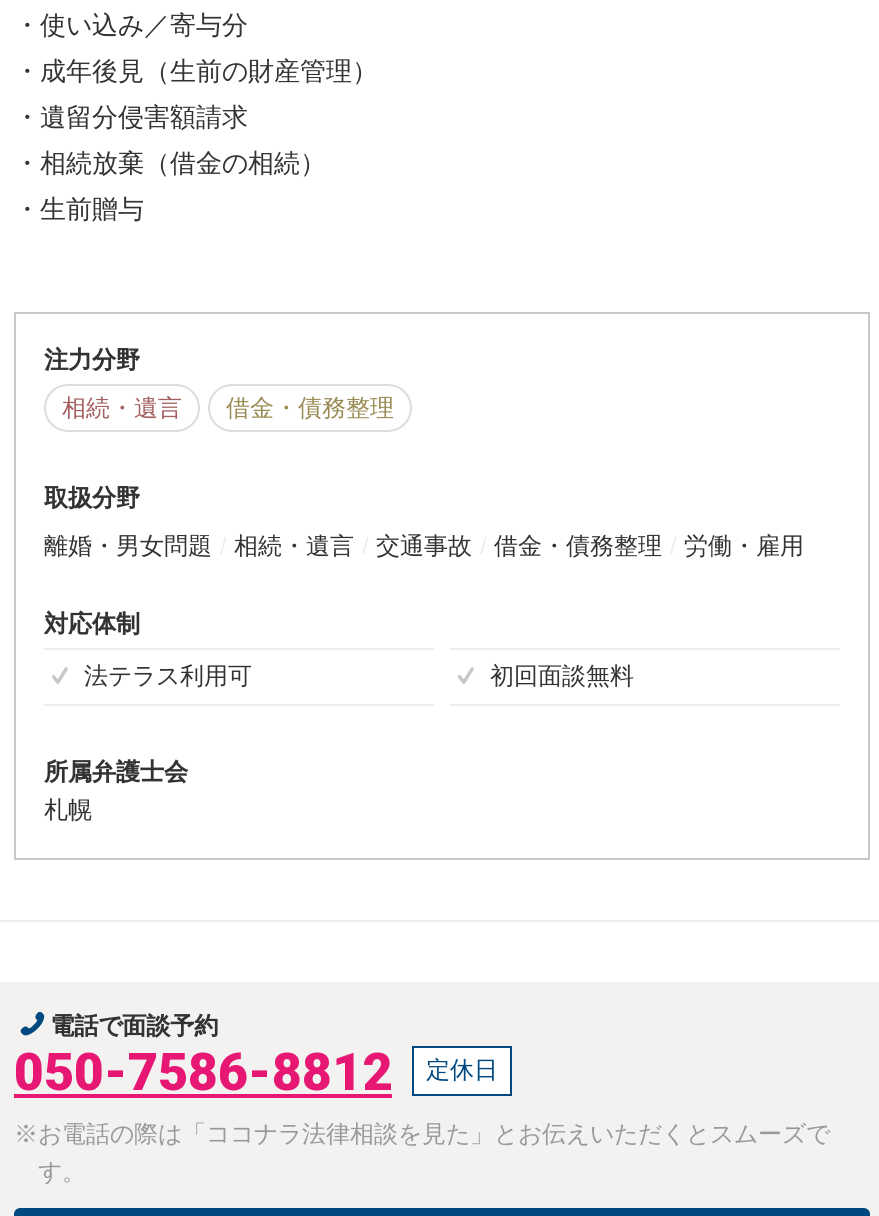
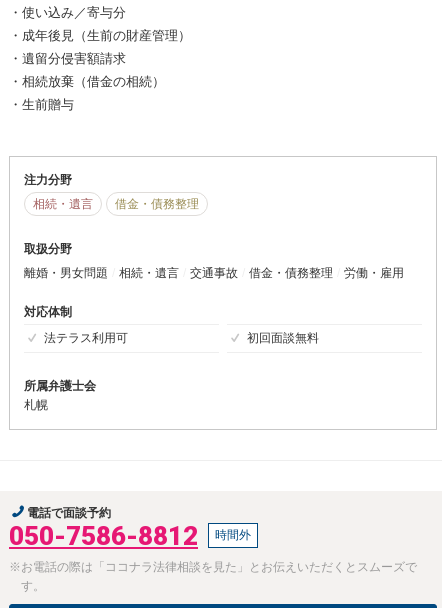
- 定休日
+ 時間外
